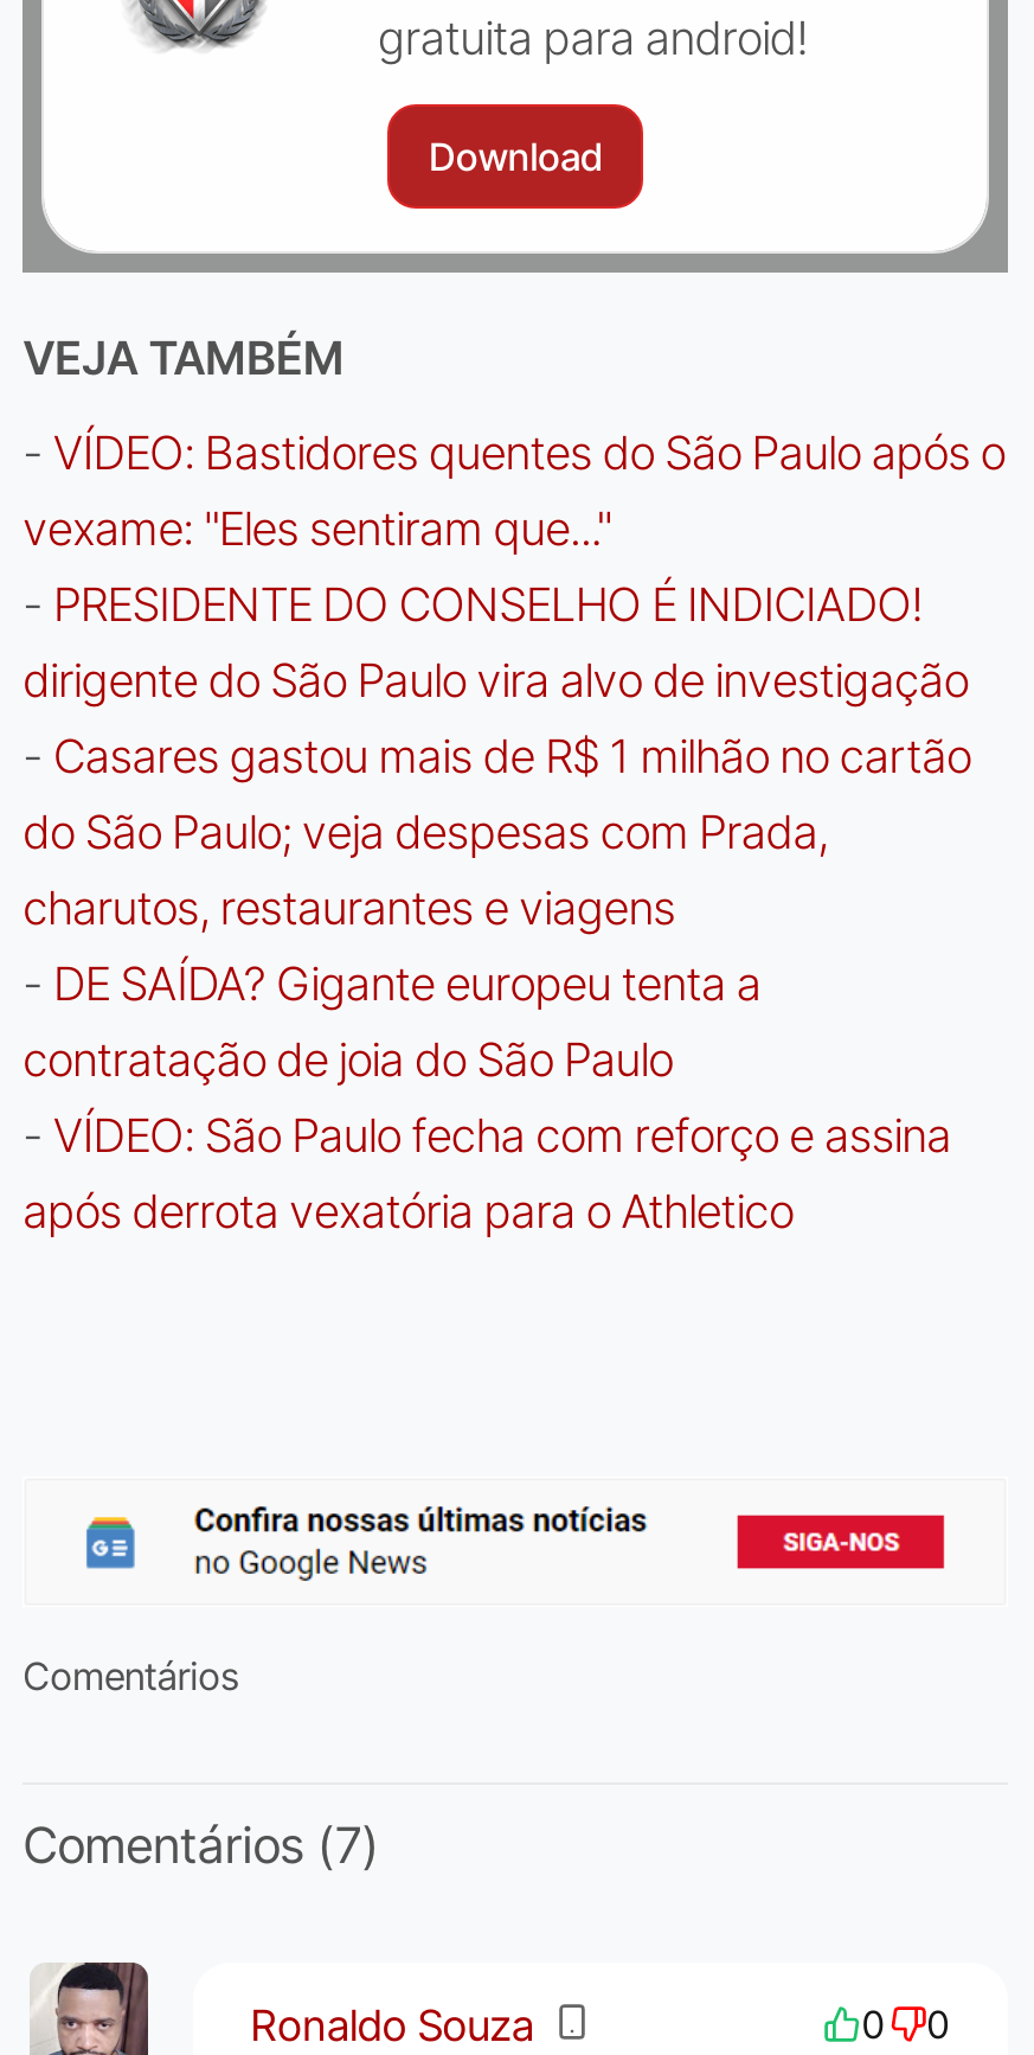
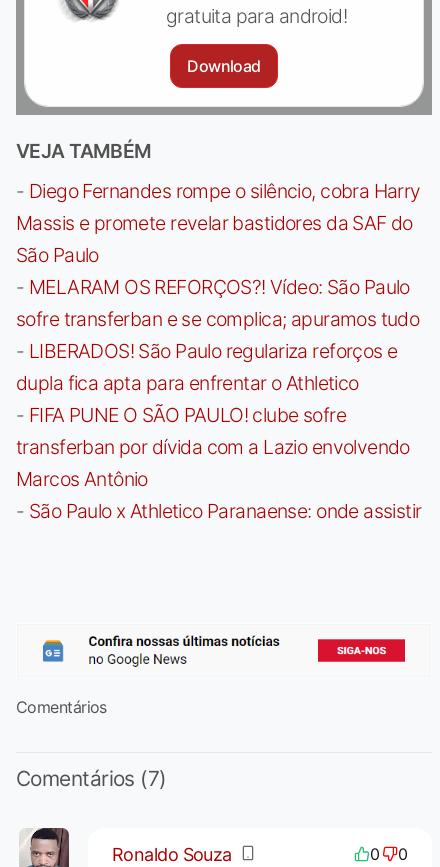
- - VÍDEO: Bastidores quentes do São Paulo após o
- vexame: "Eles sentiram que..."
- - PRESIDENTE DO CONSELHO É INDICIADO!
- dirigente do São Paulo vira alvo de investigação
- - Casares gastou mais de R$ 1 milhão no cartão
- do São Paulo; veja despesas com Prada,
- charutos, restaurantes e viagens
- - DE SAÍDA? Gigante europeu tenta a
- contratação de joia do São Paulo
- - VÍDEO: São Paulo fecha com reforço e assina
- após derrota vexatória para o Athletico
+ - Diego Fernandes rompe o silêncio, cobra Harry
+ Massis e promete revelar bastidores da SAF do
+ São Paulo
+ - MELARAM OS REFORÇOS?! Vídeo: São Paulo
+ sofre transferban e se complica; apuramos tudo
+ - LIBERADOS! São Paulo regulariza reforços e
+ dupla fica apta para enfrentar o Athletico
+ - FIFA PUNE O SÃO PAULO! clube sofre
+ transferban por dívida com a Lazio envolvendo
+ Marcos Antônio
+ - São Paulo x Athletico Paranaense: onde assistir
